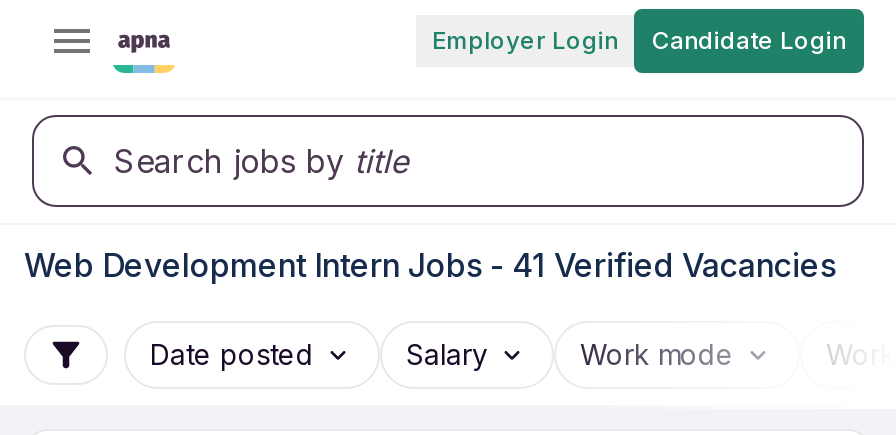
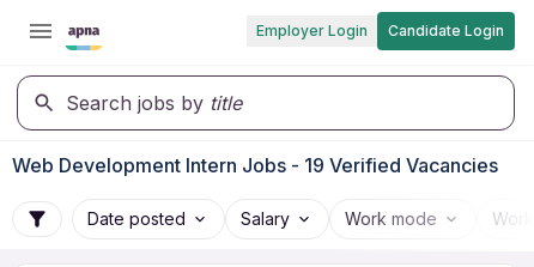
- Web Development Intern Jobs - 41 Verified Vacancies
+ Web Development Intern Jobs - 19 Verified Vacancies
